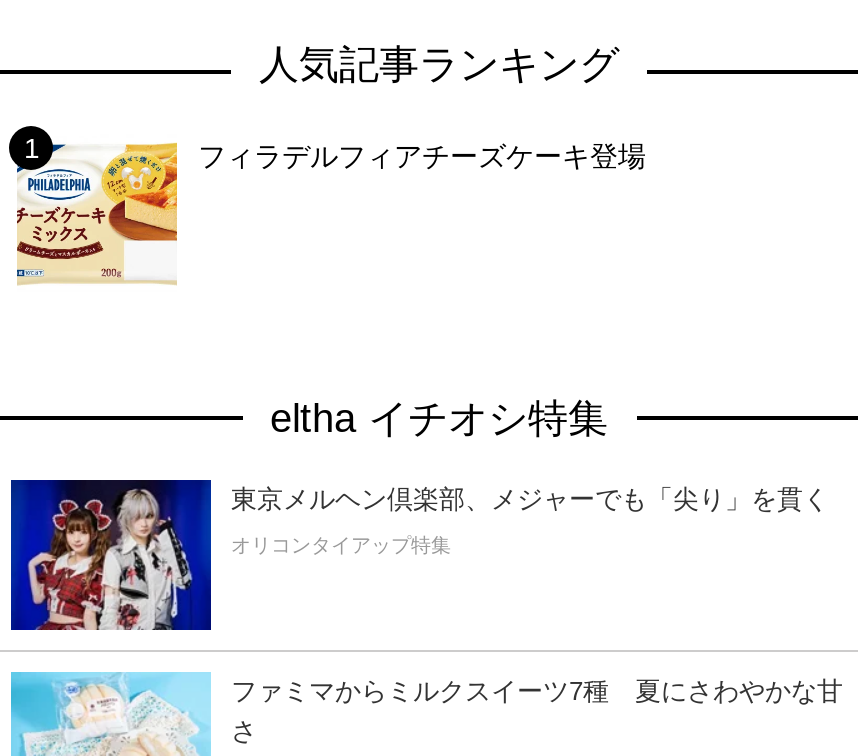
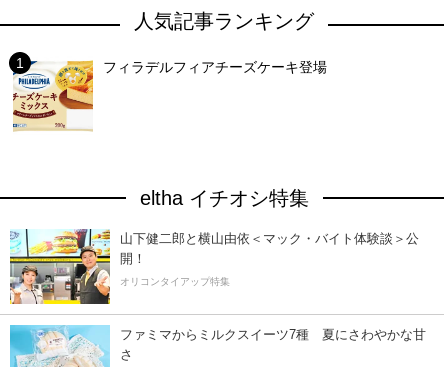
- [image]
- 東京メルヘン倶楽部、メジャーでも「尖り」を貫く
+ [image]
+ 山下健二郎と横山由依＜マック・バイト体験談＞公
+ 開！

moved down: オリコンタイアップ特集
